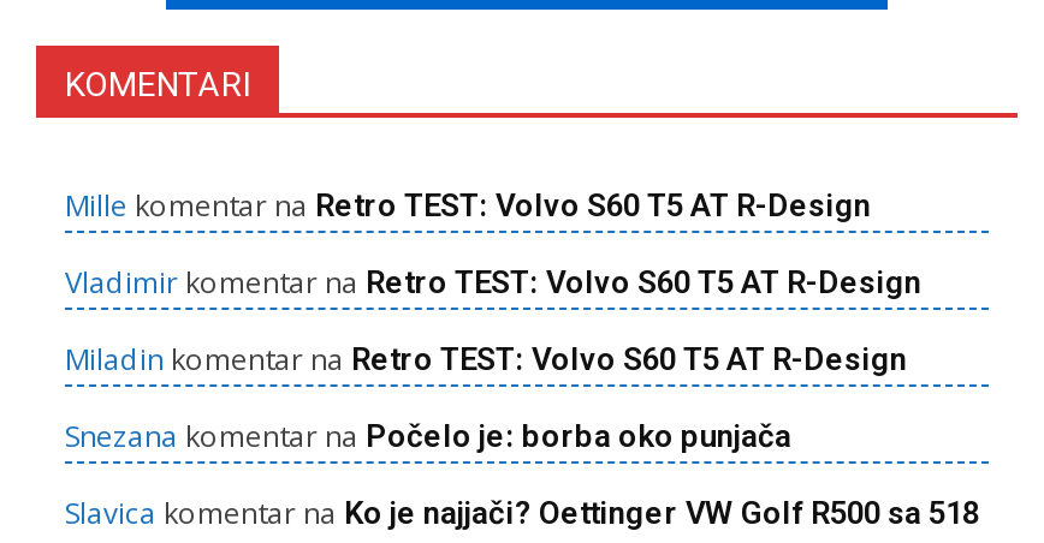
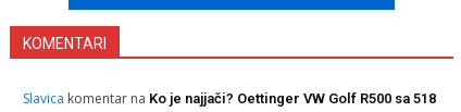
- Mille komentar na Retro TEST: Volvo S60 T5 AT R-Design
- Vladimir komentar na Retro TEST: Volvo S60 T5 AT R-Design
- Miladin komentar na Retro TEST: Volvo S60 T5 AT R-Design
- Snezana komentar na Počelo je: borba oko punjača
